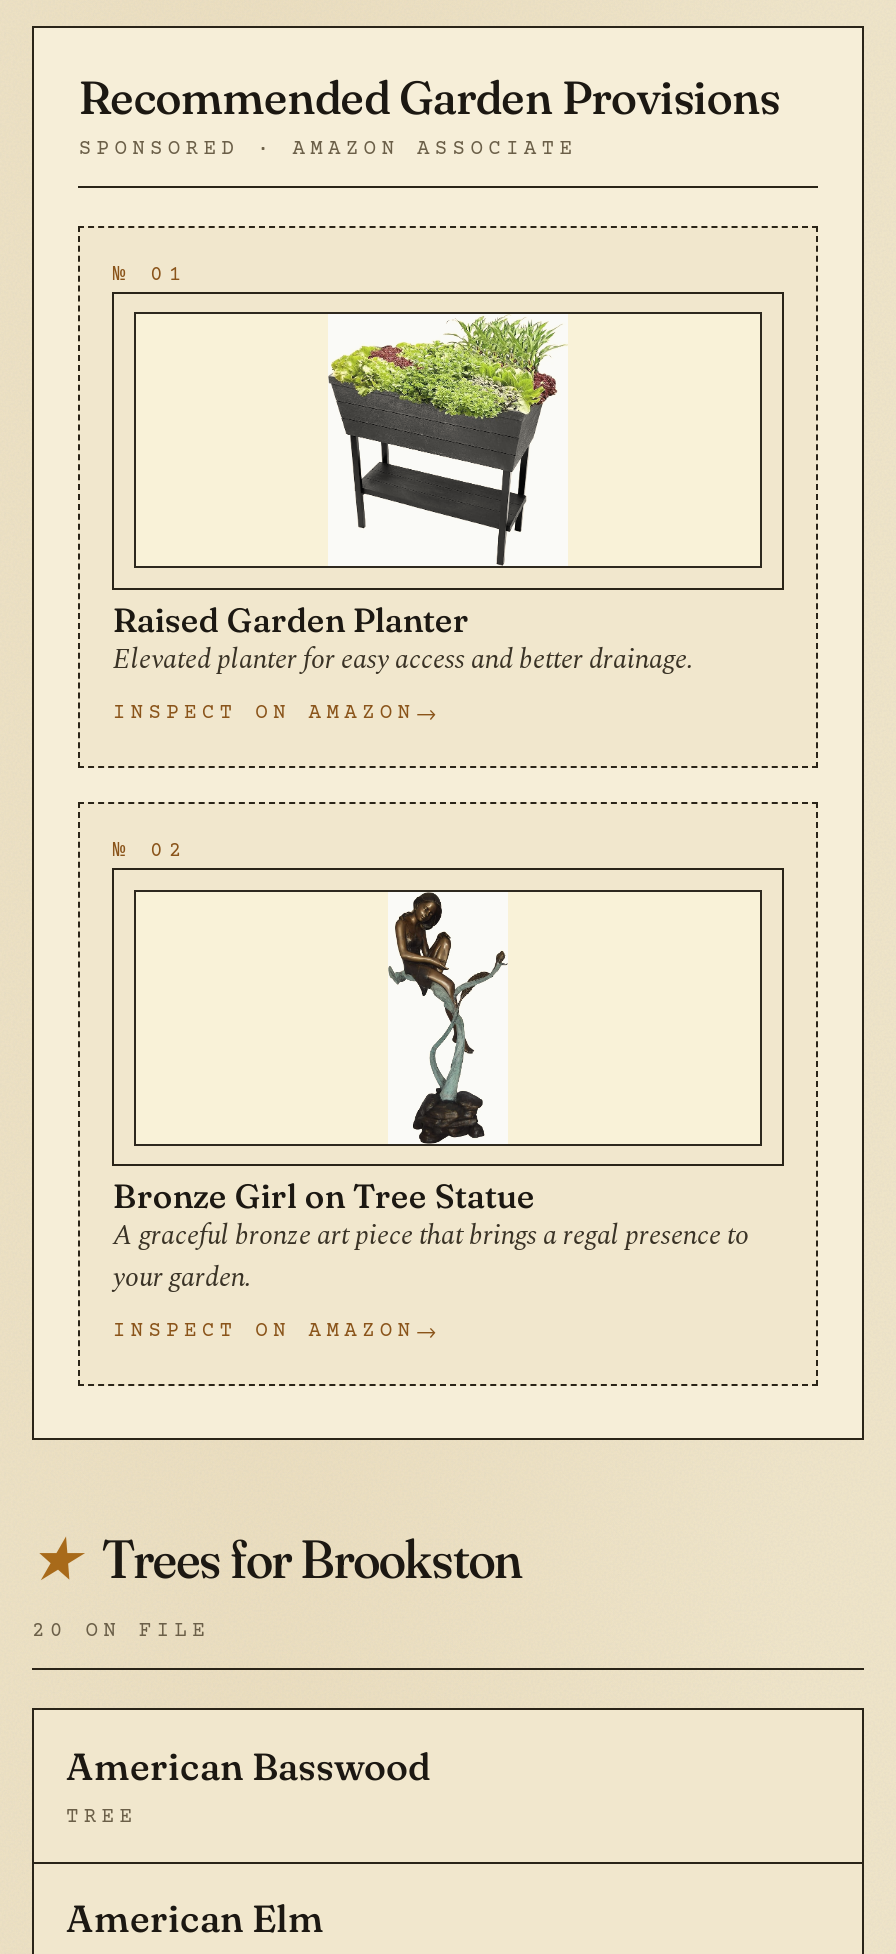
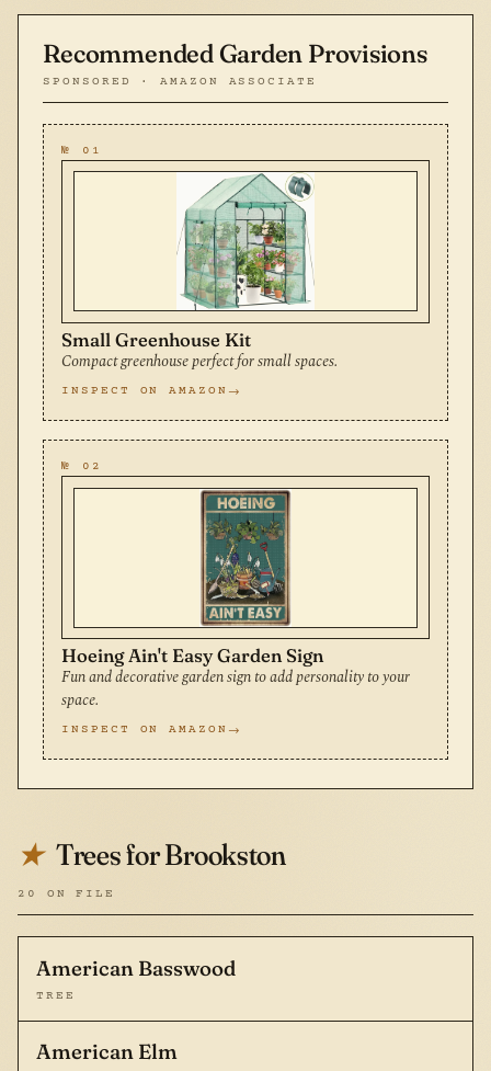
- [image]
- Raised Garden Planter
- Elevated planter for easy access and better drainage.
+ [image]
+ Small Greenhouse Kit
+ Compact greenhouse perfect for small spaces.

- [image]
- Bronze Girl on Tree Statue
- A graceful bronze art piece that brings a regal presence to
- your garden.
+ [image]
+ Hoeing Ain't Easy Garden Sign
+ Fun and decorative garden sign to add personality to your
+ space.
